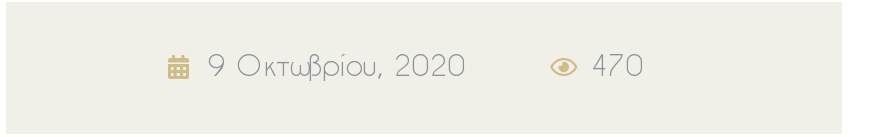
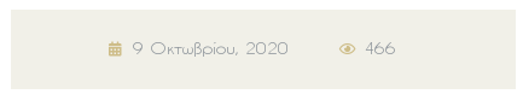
- 470
+ 466
